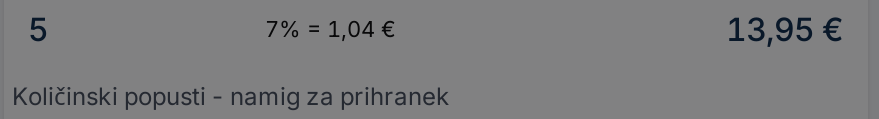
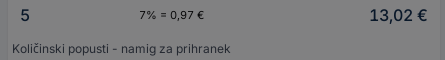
- 7% = 1,04 €
+ 7% = 0,97 €

- 13,95 €
+ 13,02 €
